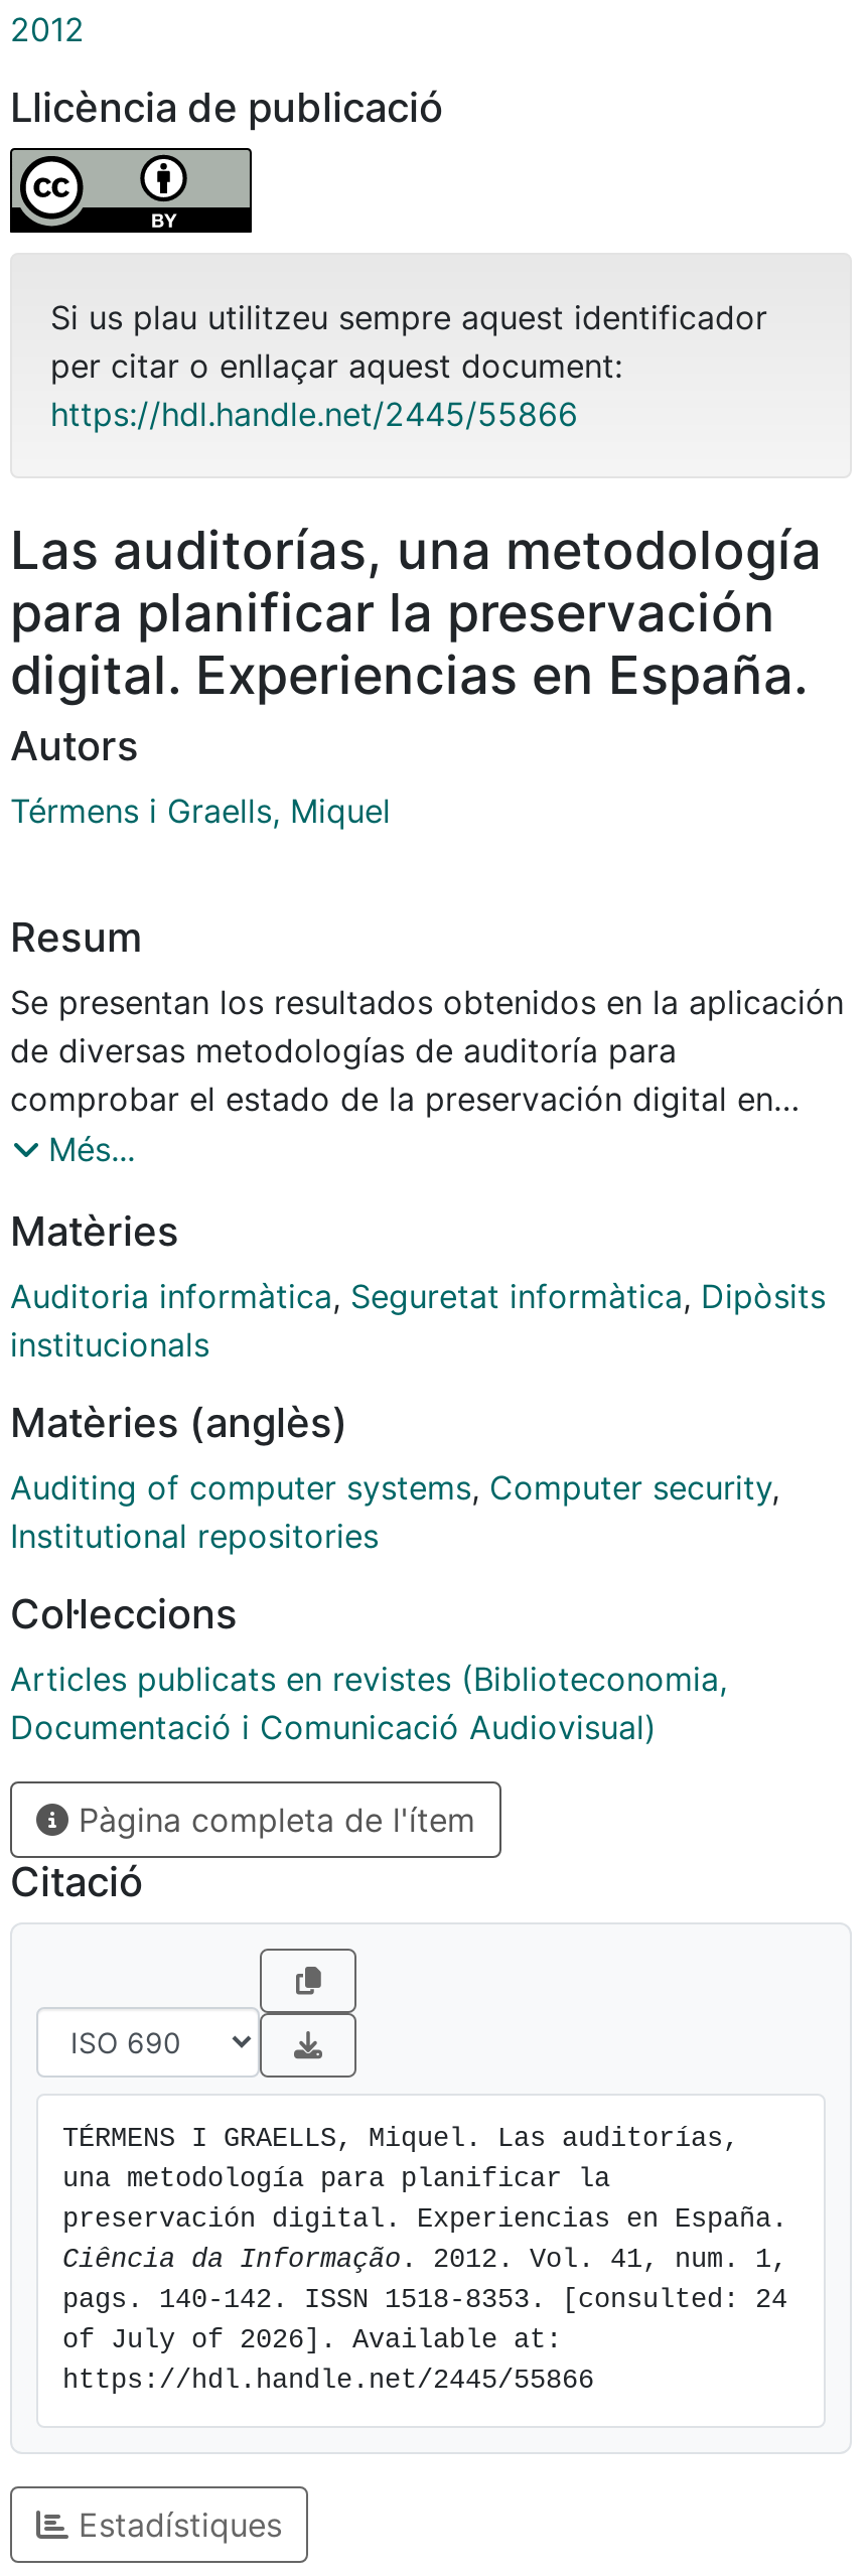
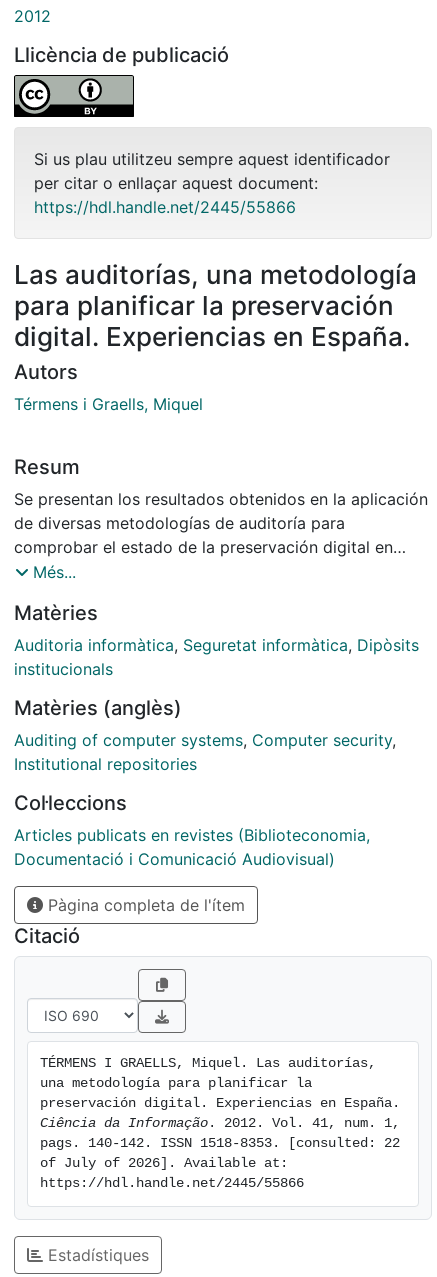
- pags. 140-142. ISSN 1518-8353. [consulted: 24
+ pags. 140-142. ISSN 1518-8353. [consulted: 22
